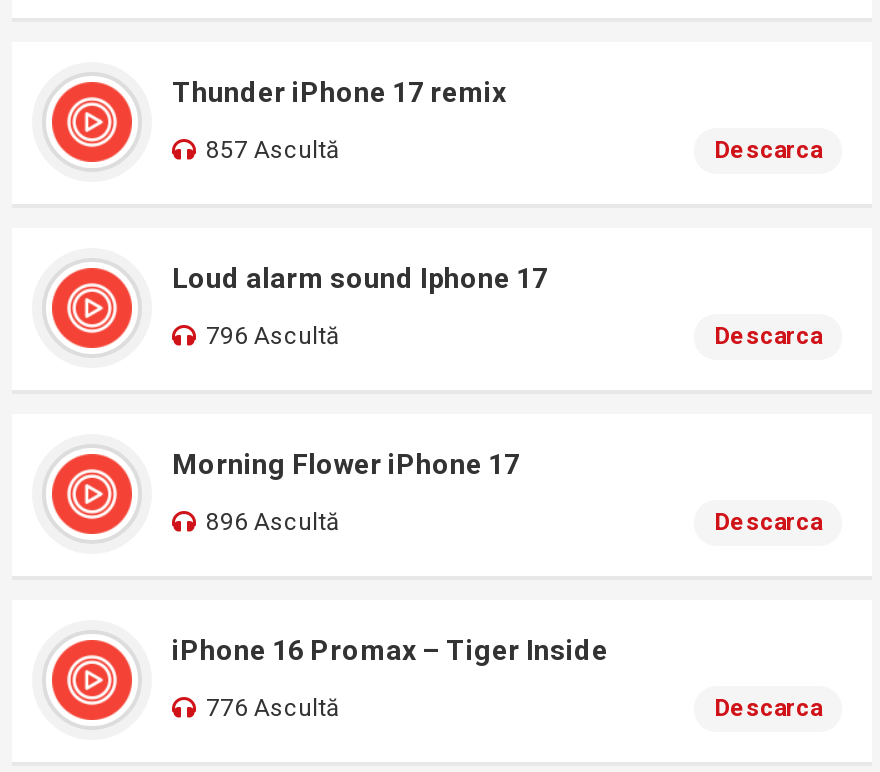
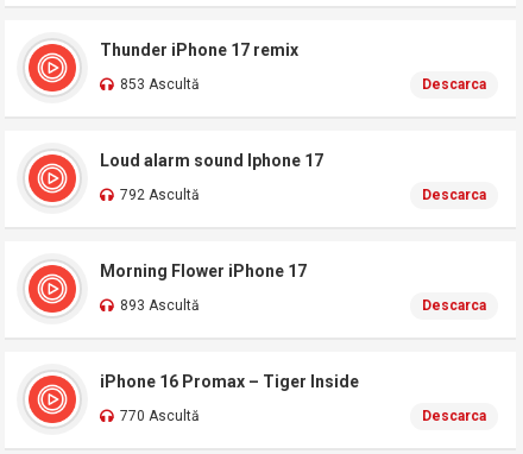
- 857 Ascultă
+ 853 Ascultă

- 796 Ascultă
+ 792 Ascultă

- 896 Ascultă
+ 893 Ascultă

- 776 Ascultă
+ 770 Ascultă
